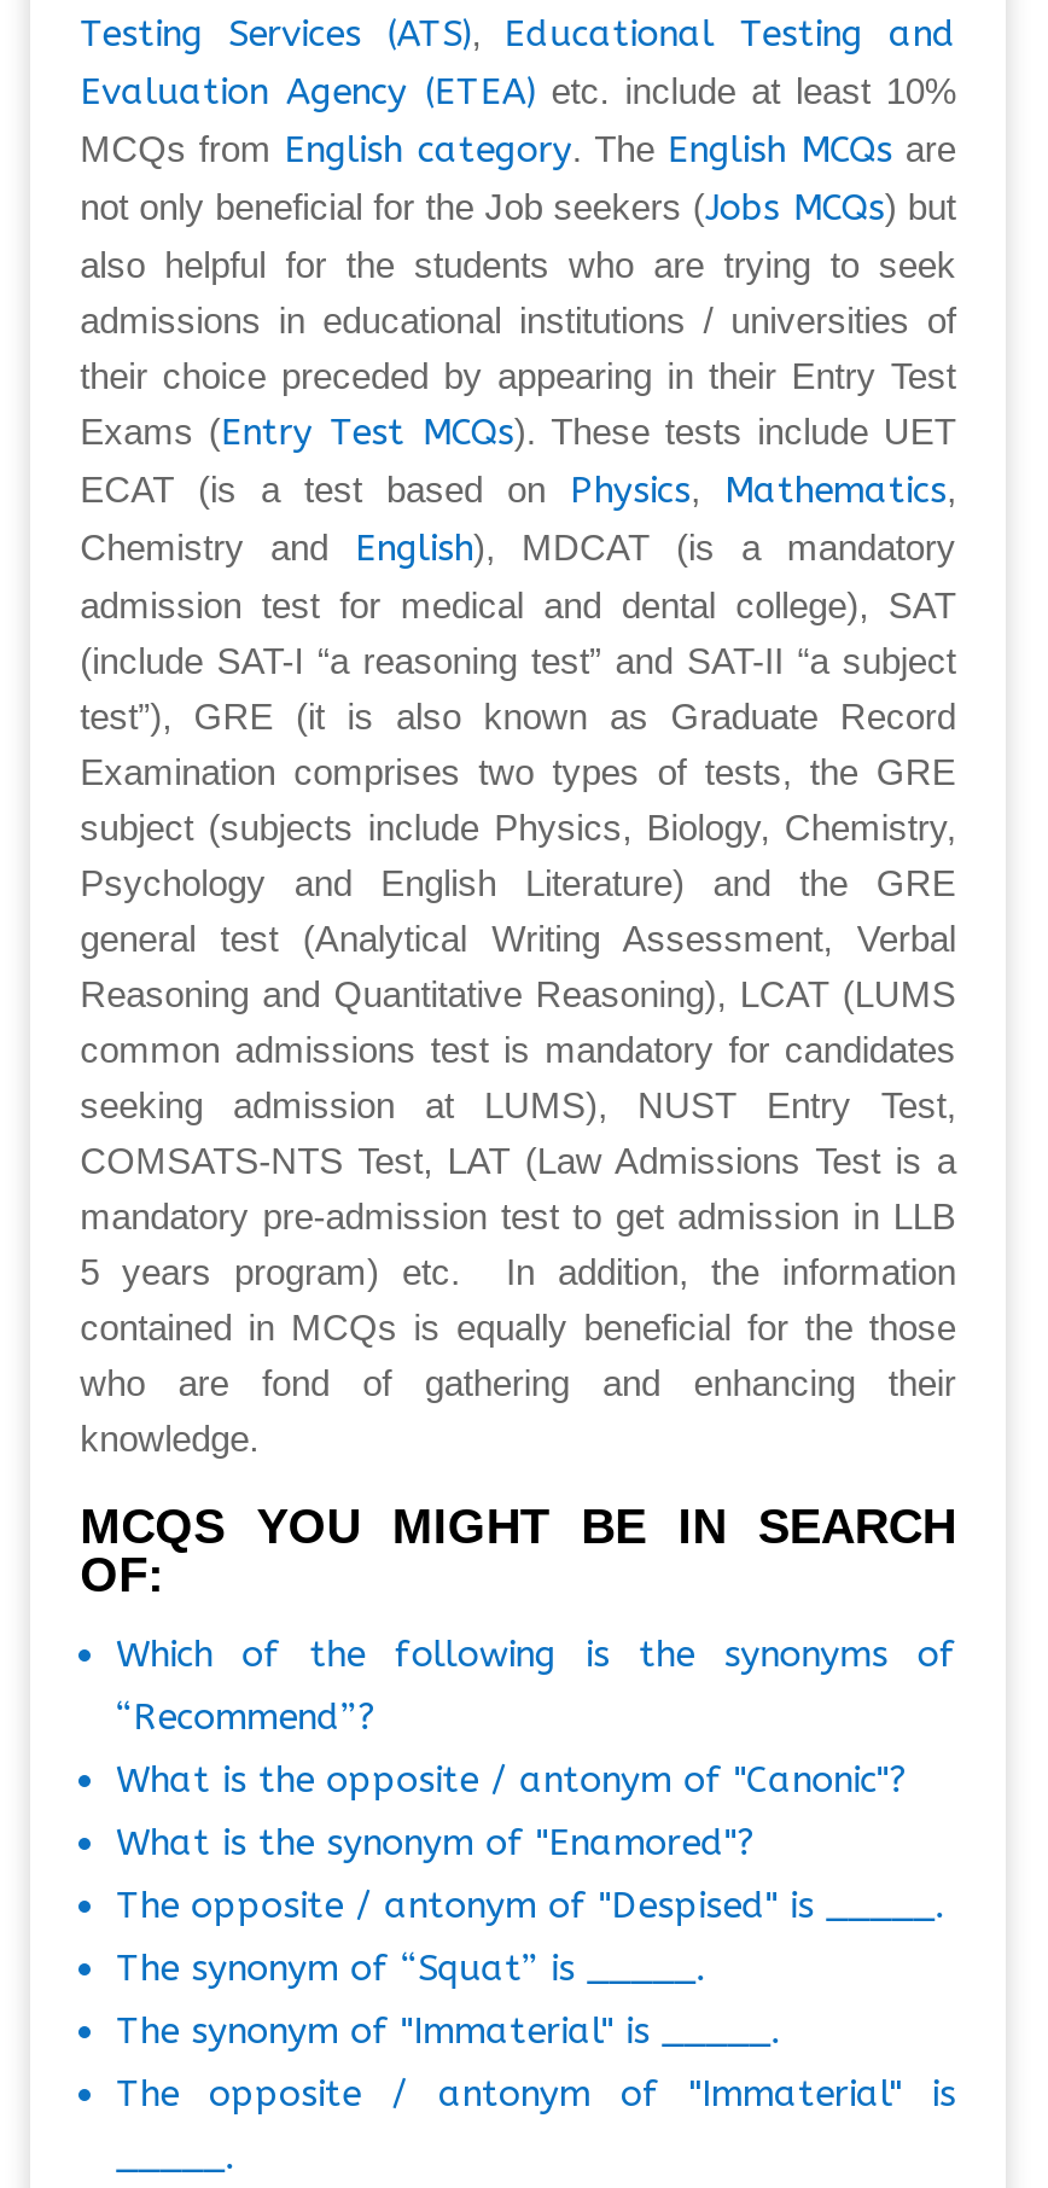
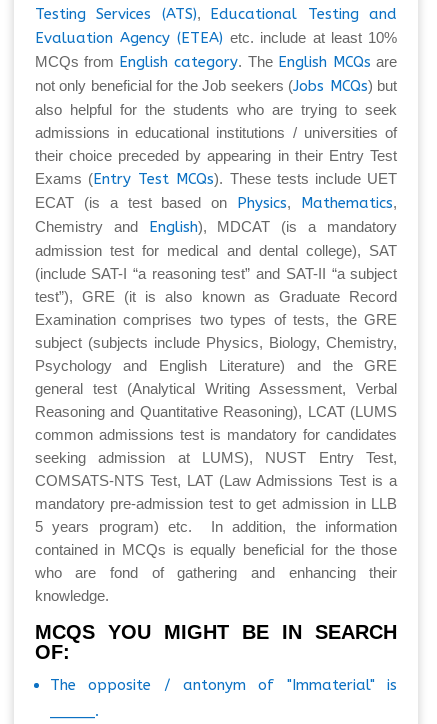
- Which of the following is the synonyms of
- “Recommend”?
- What is the opposite / antonym of "Canonic"?
- What is the synonym of "Enamored"?
- The opposite / antonym of "Despised" is _____.
- The synonym of “Squat” is _____.
- The synonym of "Immaterial" is _____.
